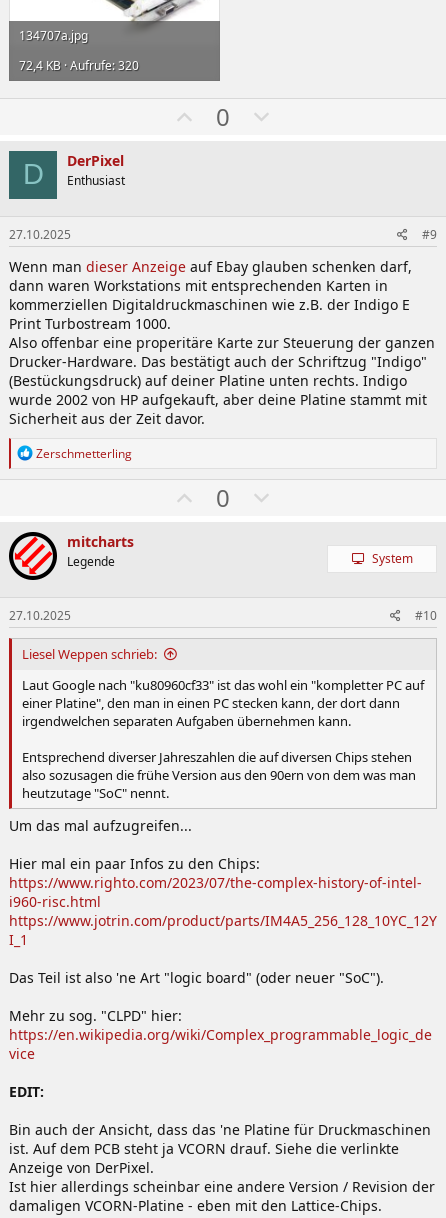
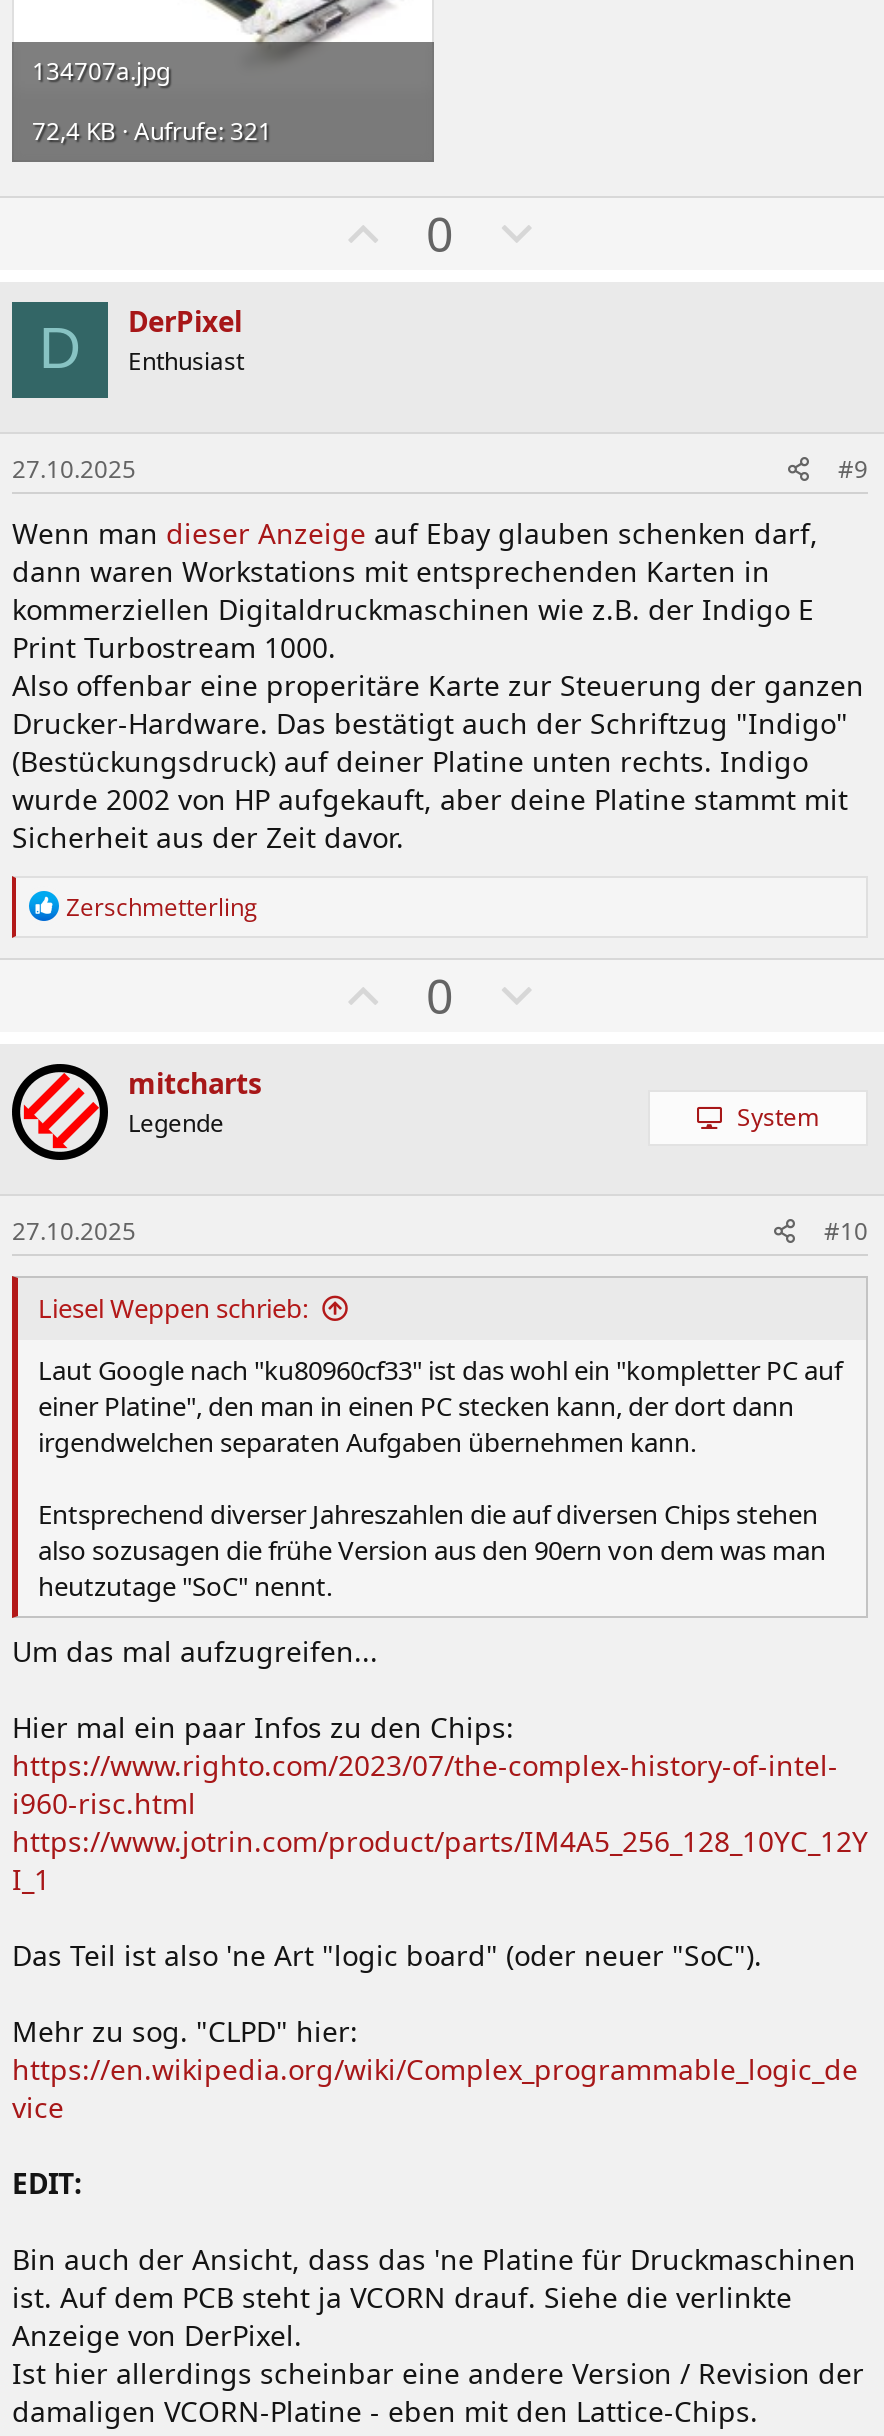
- 72,4 KB · Aufrufe: 320
+ 72,4 KB · Aufrufe: 321
